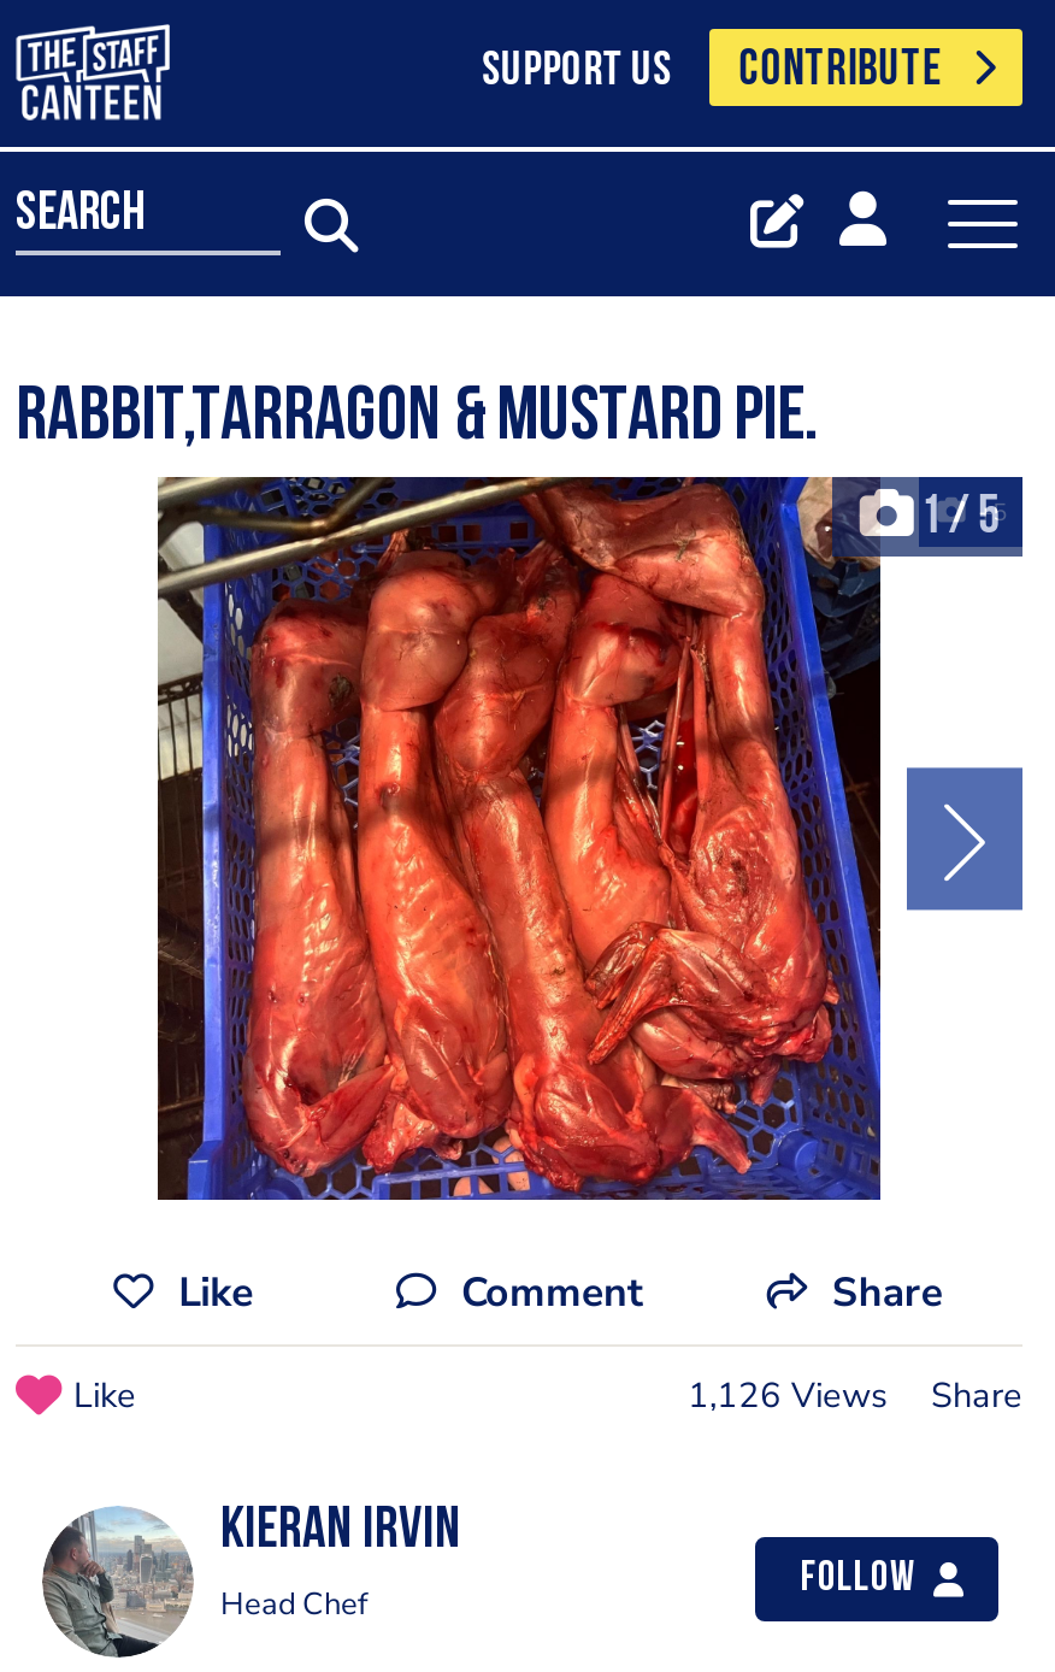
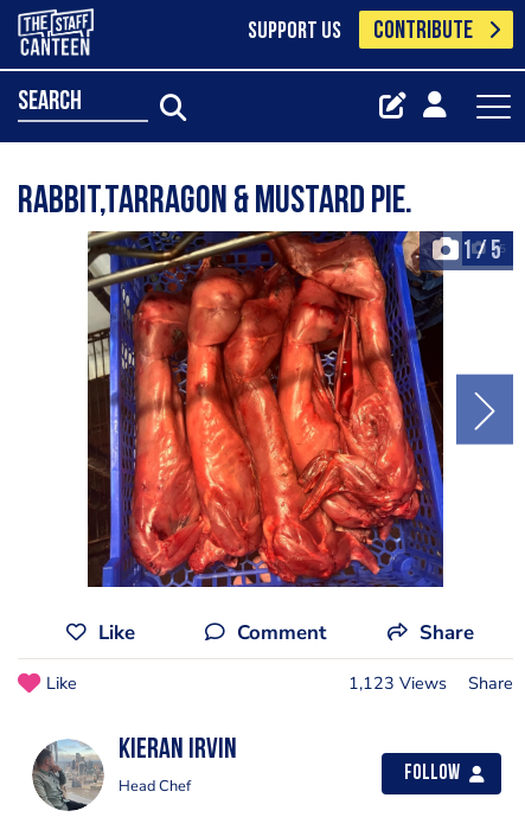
- 1,126 Views Share
+ 1,123 Views Share
